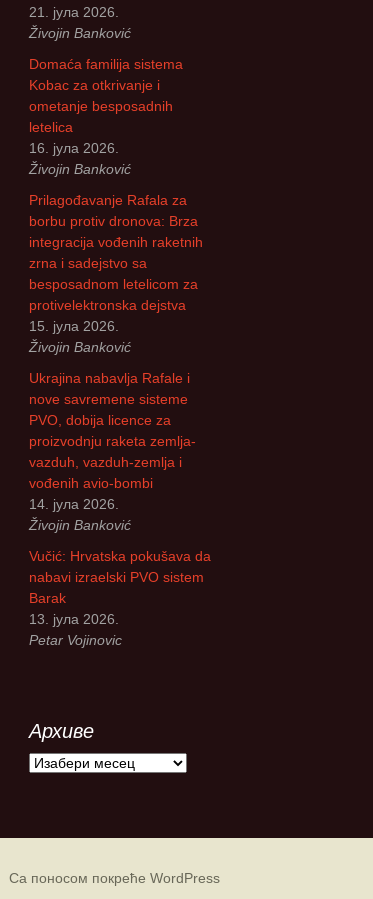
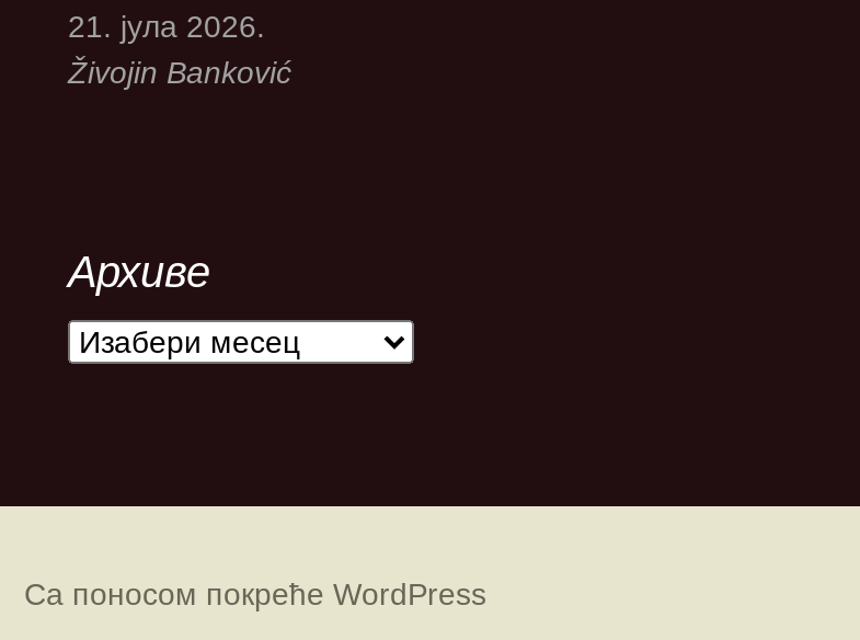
- Domaća familija sistema
- Kobac za otkrivanje i
- ometanje besposadnih
- letelica
- 16. јула 2026.
- Živojin Banković
- Prilagođavanje Rafala za
- borbu protiv dronova: Brza
- integracija vođenih raketnih
- zrna i sadejstvo sa
- besposadnom letelicom za
- protivelektronska dejstva
- 15. јула 2026.
- Živojin Banković
- Ukrajina nabavlja Rafale i
- nove savremene sisteme
- PVO, dobija licence za
- proizvodnju raketa zemlja-
- vazduh, vazduh-zemlja i
- vođenih avio-bombi
- 14. јула 2026.
- Živojin Banković
- Vučić: Hrvatska pokušava da
- nabavi izraelski PVO sistem
- Barak
- 13. јула 2026.
- Petar Vojinovic
